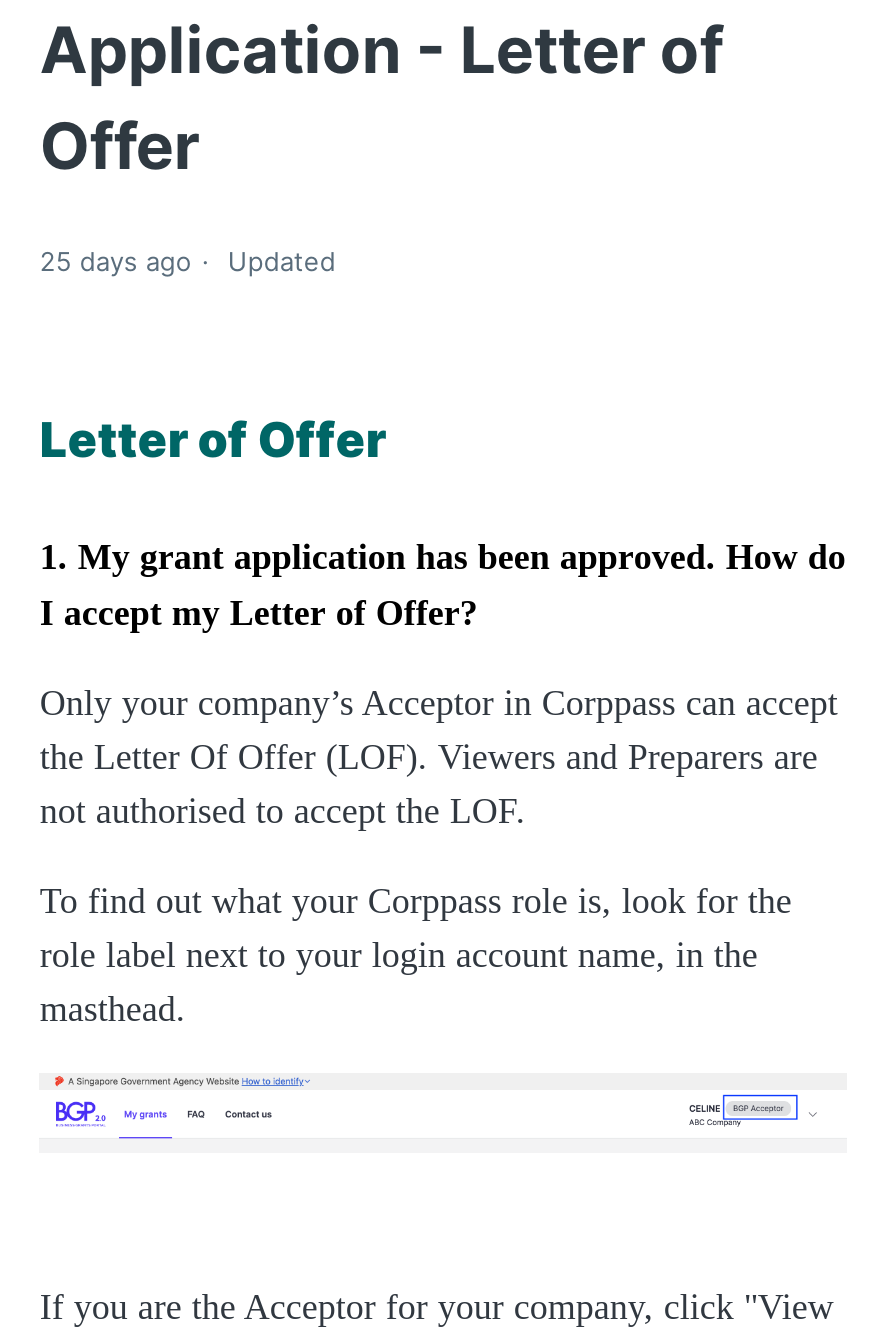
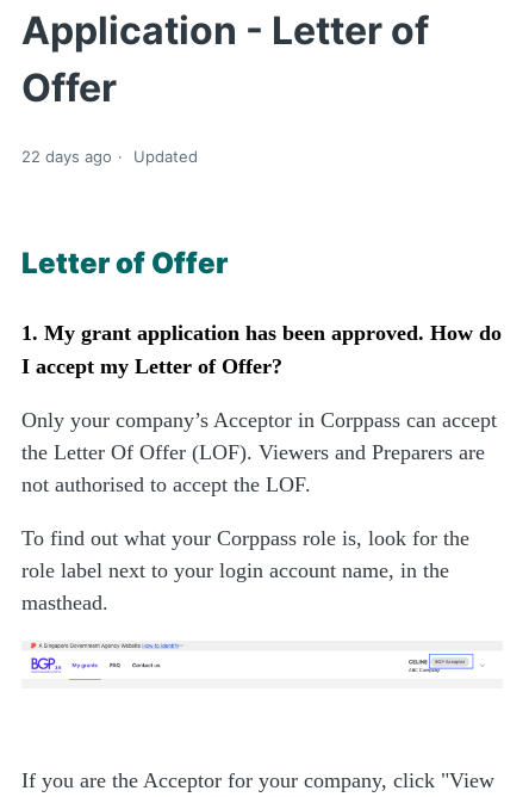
- 25 days ago Updated
+ 22 days ago Updated
